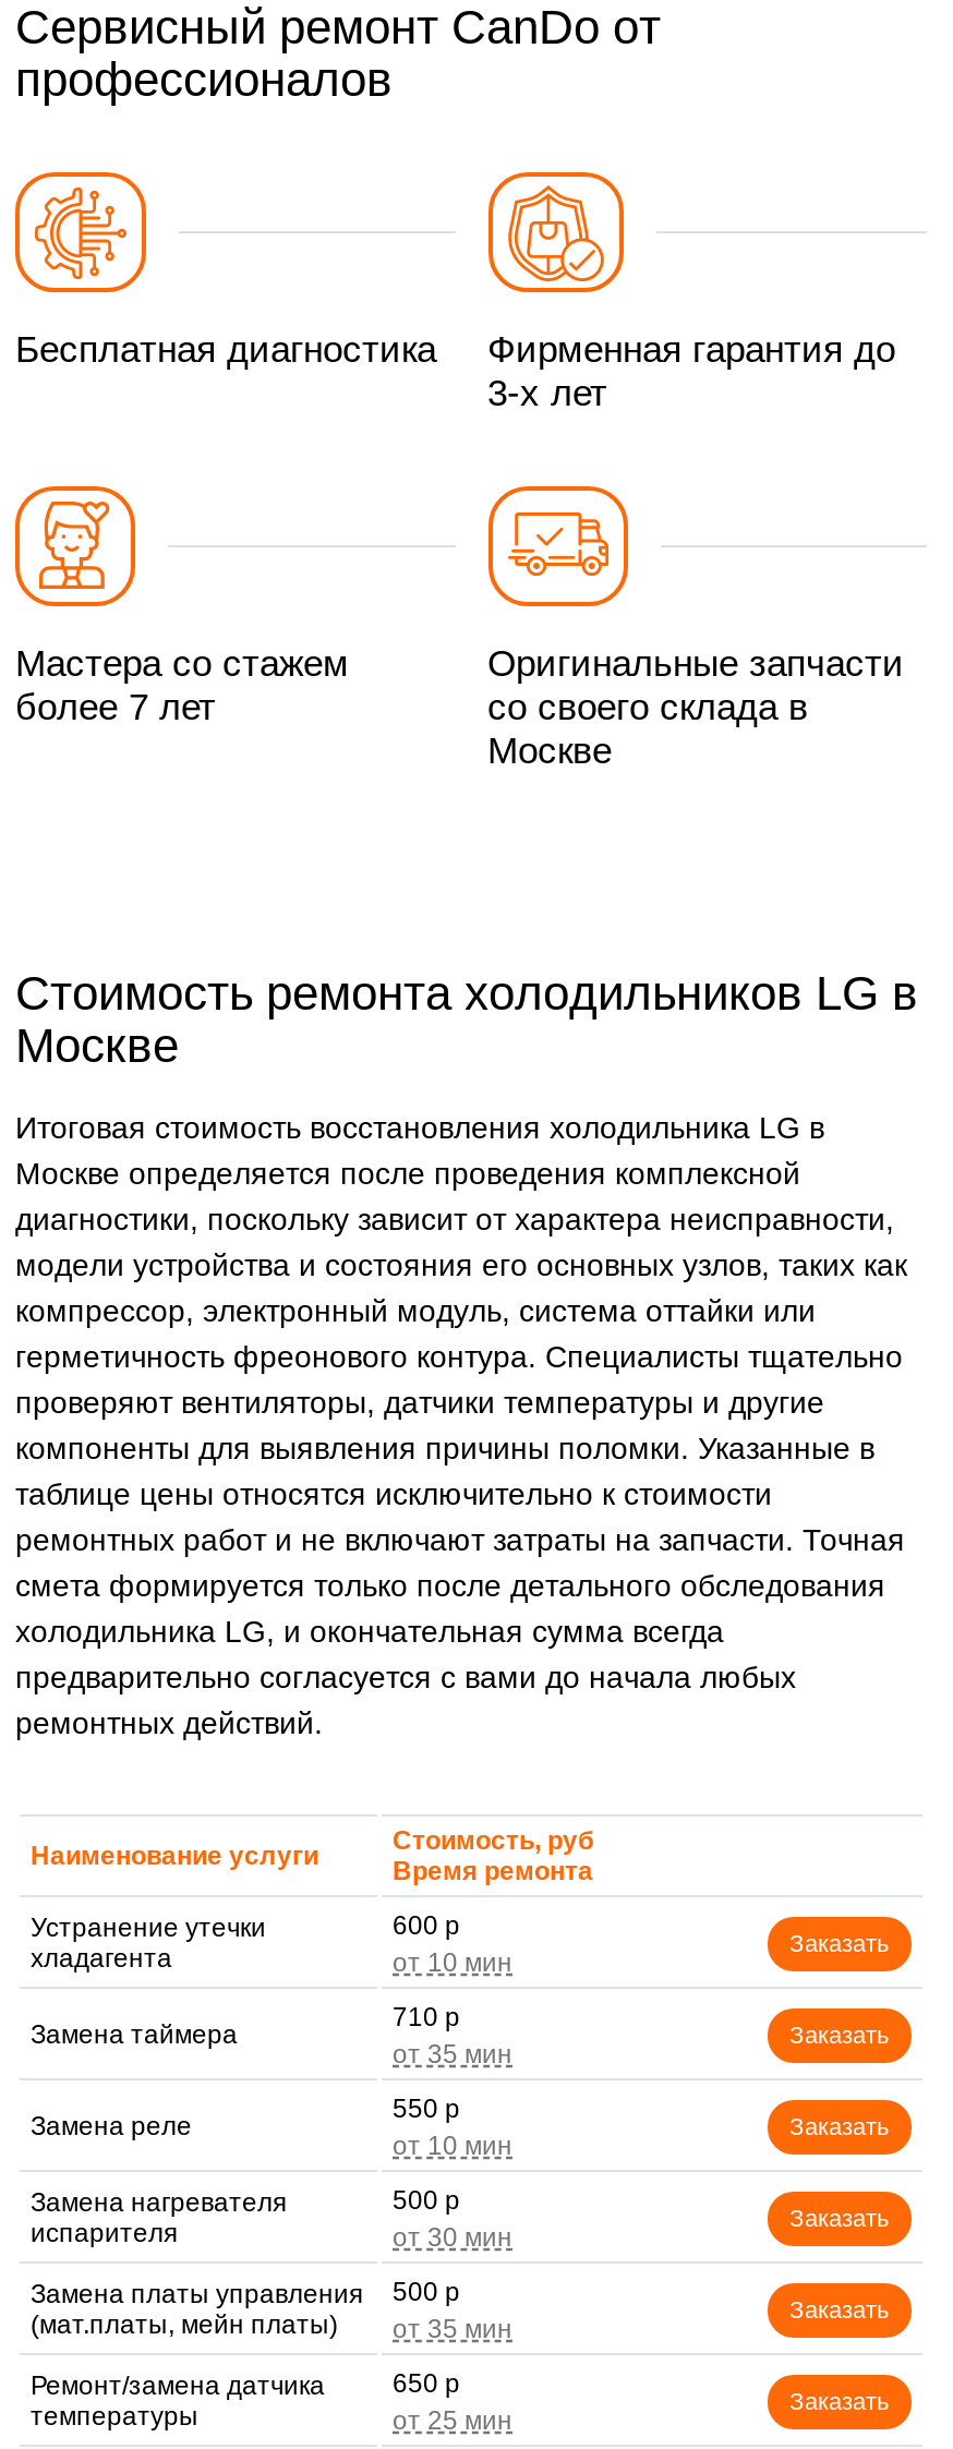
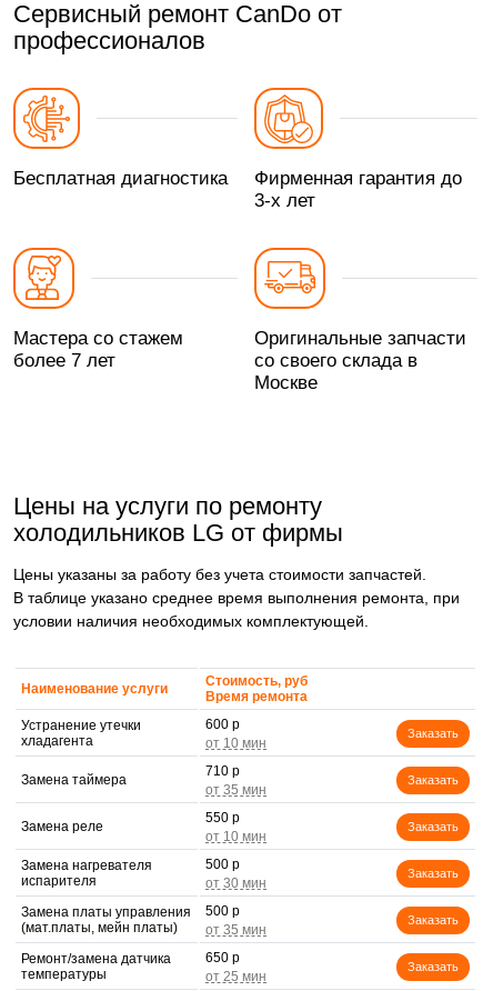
- Стоимость ремонта холодильников LG в
- Москве
+ Цены на услуги по ремонту
+ холодильников LG от фирмы

- Итоговая стоимость восстановления холодильника LG в
- Москве определяется после проведения комплексной
- диагностики, поскольку зависит от характера неисправности,
- модели устройства и состояния его основных узлов, таких как
- компрессор, электронный модуль, система оттайки или
- герметичность фреонового контура. Специалисты тщательно
- проверяют вентиляторы, датчики температуры и другие
- компоненты для выявления причины поломки. Указанные в
- таблице цены относятся исключительно к стоимости
- ремонтных работ и не включают затраты на запчасти. Точная
- смета формируется только после детального обследования
- холодильника LG, и окончательная сумма всегда
- предварительно согласуется с вами до начала любых
- ремонтных действий.
+ Цены указаны за работу без учета стоимости запчастей.
+ В таблице указано среднее время выполнения ремонта, при
+ условии наличия необходимых комплектующей.
